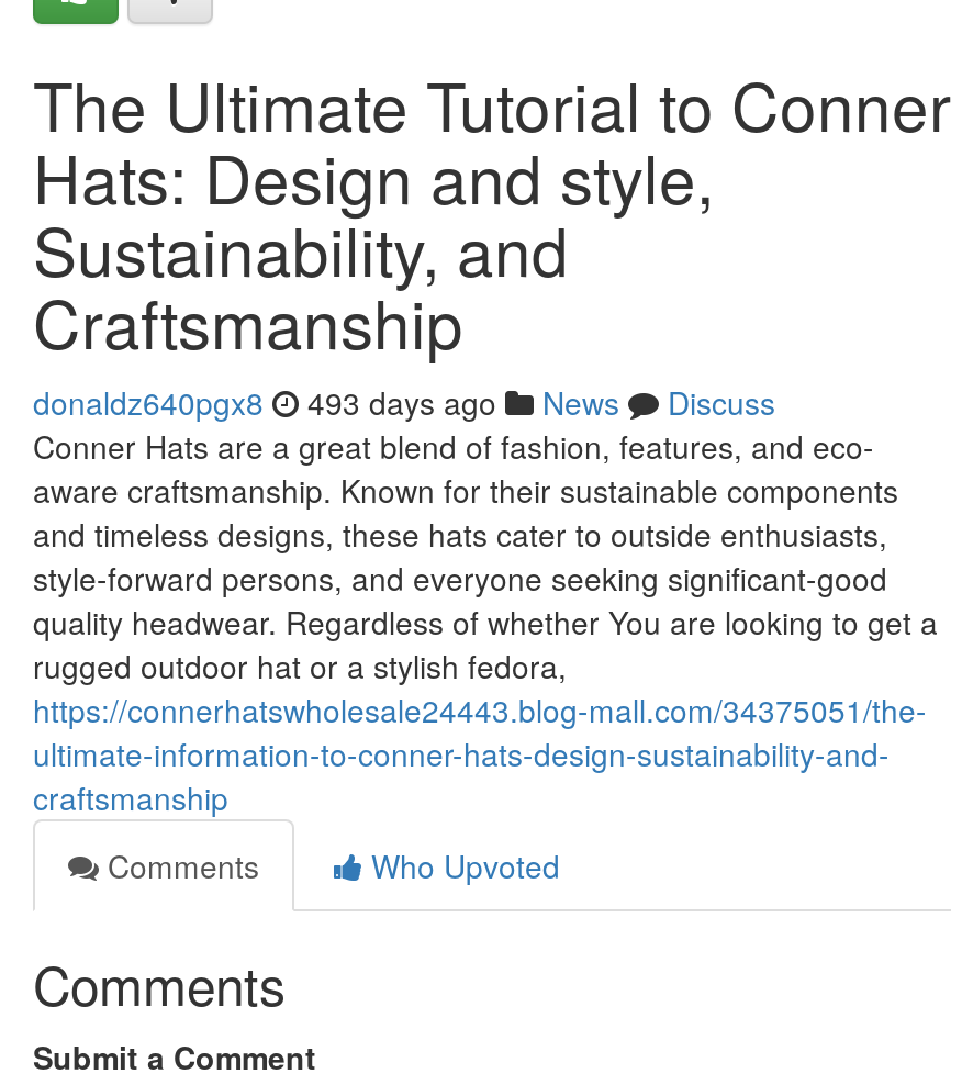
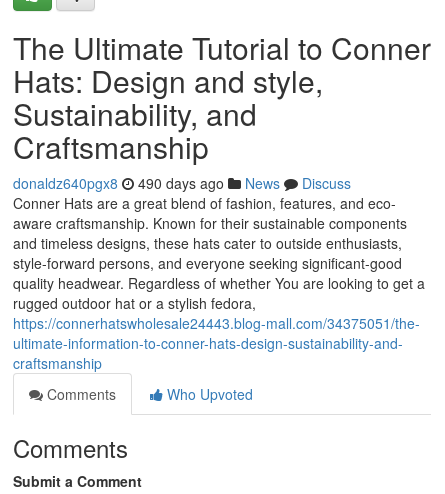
- donaldz640pgx8 493 days ago News Discuss
+ donaldz640pgx8 490 days ago News Discuss
